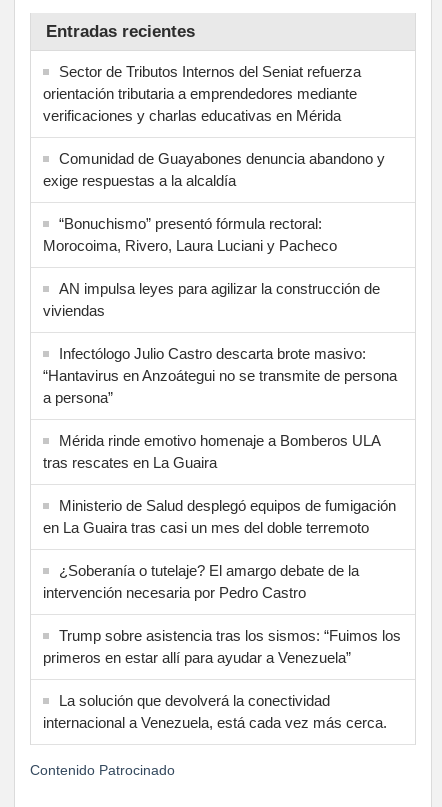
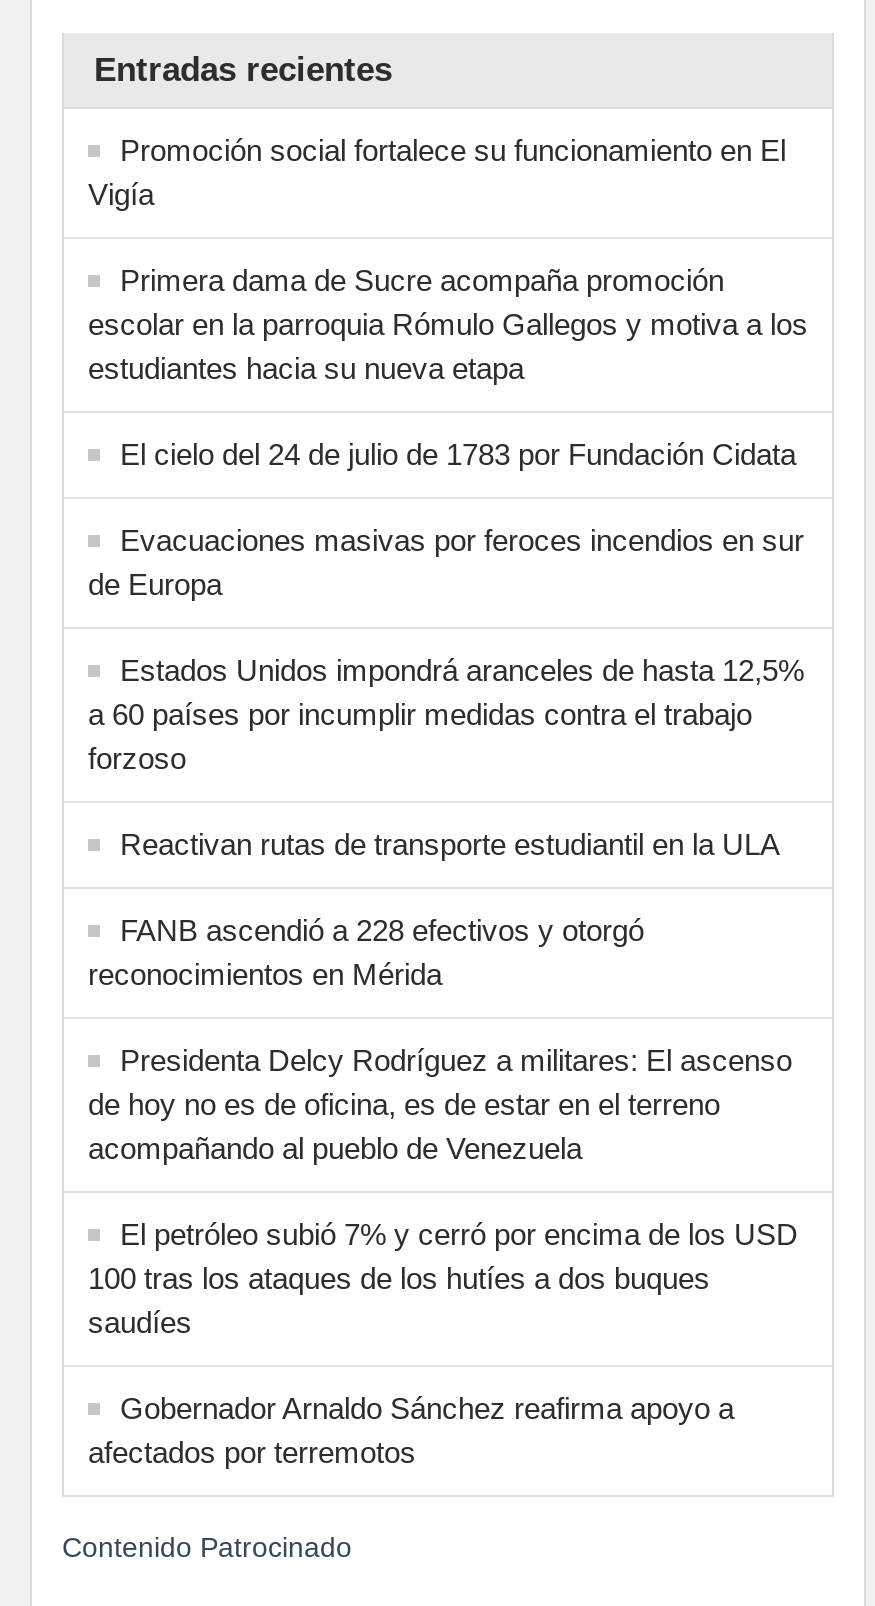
- Sector de Tributos Internos del Seniat refuerza
- orientación tributaria a emprendedores mediante
- verificaciones y charlas educativas en Mérida
+ Promoción social fortalece su funcionamiento en El
+ Vigía

- Comunidad de Guayabones denuncia abandono y
- exige respuestas a la alcaldía
+ Primera dama de Sucre acompaña promoción
+ escolar en la parroquia Rómulo Gallegos y motiva a los
+ estudiantes hacia su nueva etapa

- “Bonuchismo” presentó fórmula rectoral:
- Morocoima, Rivero, Laura Luciani y Pacheco
+ El cielo del 24 de julio de 1783 por Fundación Cidata

- AN impulsa leyes para agilizar la construcción de
- viviendas
+ Evacuaciones masivas por feroces incendios en sur
+ de Europa

- Infectólogo Julio Castro descarta brote masivo:
- “Hantavirus en Anzoátegui no se transmite de persona
- a persona”
+ Estados Unidos impondrá aranceles de hasta 12,5%
+ a 60 países por incumplir medidas contra el trabajo
+ forzoso

- Mérida rinde emotivo homenaje a Bomberos ULA
- tras rescates en La Guaira
+ Reactivan rutas de transporte estudiantil en la ULA

- Ministerio de Salud desplegó equipos de fumigación
- en La Guaira tras casi un mes del doble terremoto
+ FANB ascendió a 228 efectivos y otorgó
+ reconocimientos en Mérida

- ¿Soberanía o tutelaje? El amargo debate de la
- intervención necesaria por Pedro Castro
+ Presidenta Delcy Rodríguez a militares: El ascenso
+ de hoy no es de oficina, es de estar en el terreno
+ acompañando al pueblo de Venezuela

- Trump sobre asistencia tras los sismos: “Fuimos los
- primeros en estar allí para ayudar a Venezuela”
+ El petróleo subió 7% y cerró por encima de los USD
+ 100 tras los ataques de los hutíes a dos buques
+ saudíes

- La solución que devolverá la conectividad
- internacional a Venezuela, está cada vez más cerca.
+ Gobernador Arnaldo Sánchez reafirma apoyo a
+ afectados por terremotos
